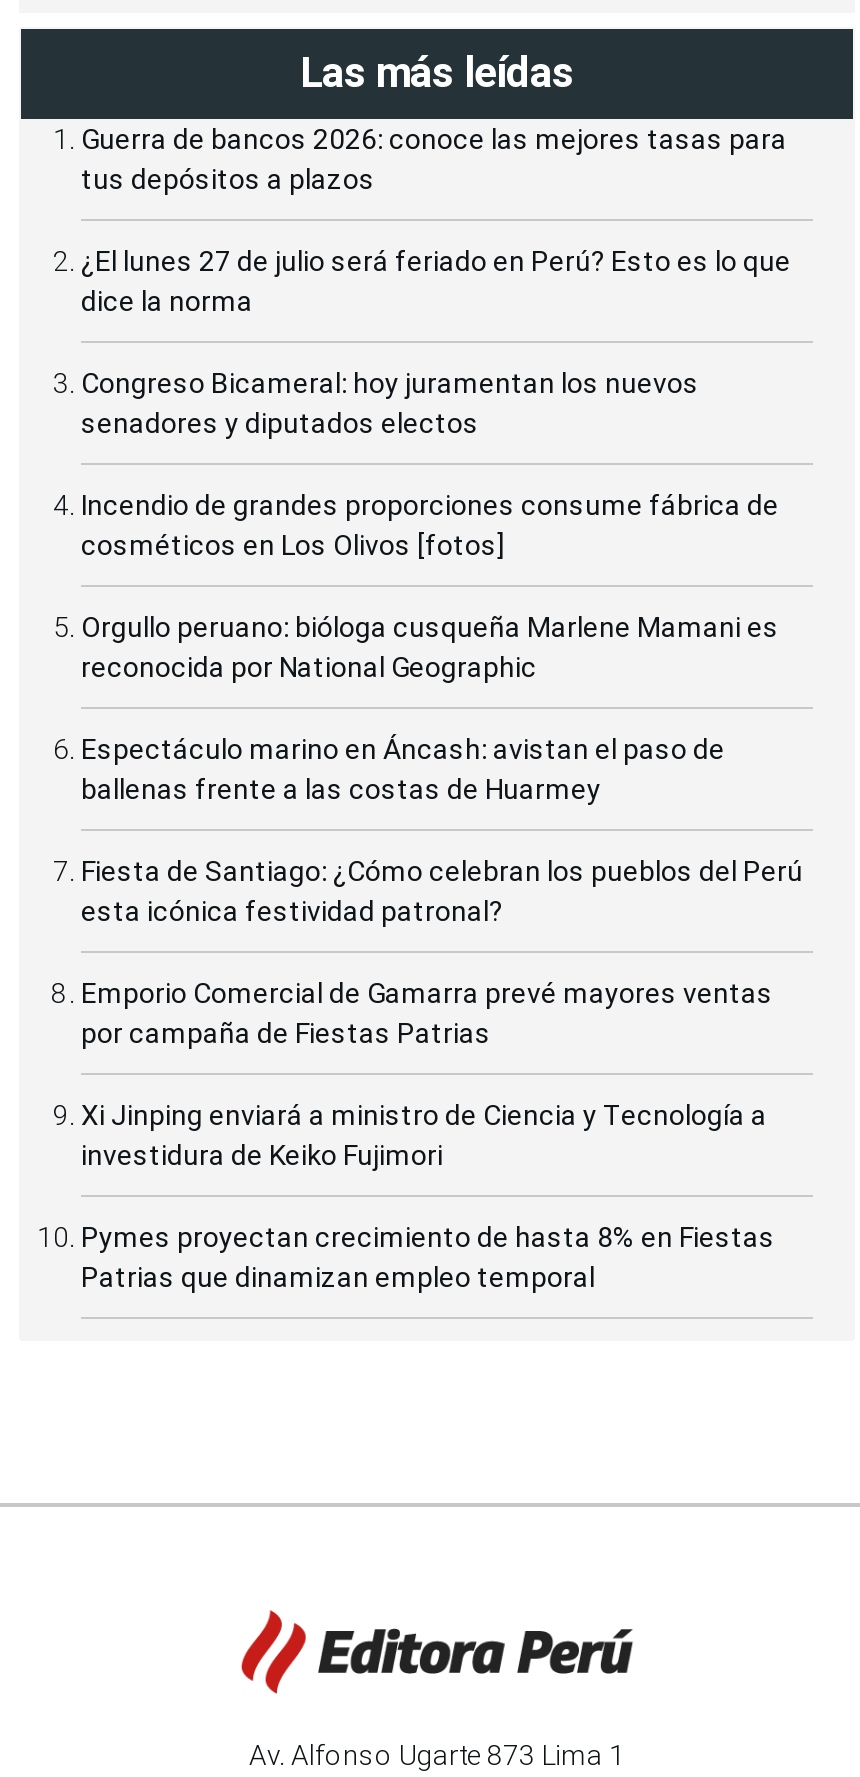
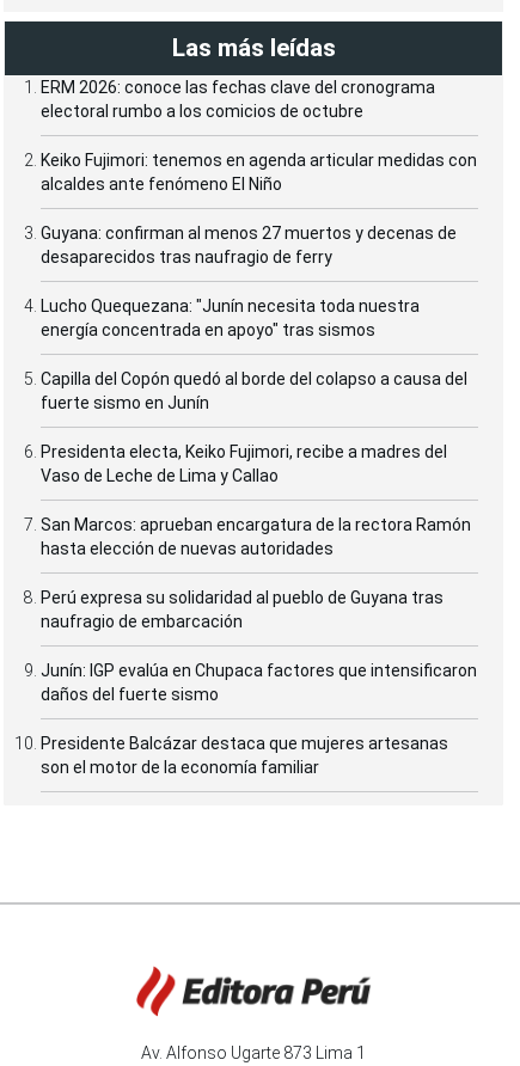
- Guerra de bancos 2026: conoce las mejores tasas para
- tus depósitos a plazos
+ ERM 2026: conoce las fechas clave del cronograma
+ electoral rumbo a los comicios de octubre

- ¿El lunes 27 de julio será feriado en Perú? Esto es lo que
- dice la norma
+ Keiko Fujimori: tenemos en agenda articular medidas con
+ alcaldes ante fenómeno El Niño

- Congreso Bicameral: hoy juramentan los nuevos
- senadores y diputados electos
+ Guyana: confirman al menos 27 muertos y decenas de
+ desaparecidos tras naufragio de ferry

- Incendio de grandes proporciones consume fábrica de
- cosméticos en Los Olivos [fotos]
+ Lucho Quequezana: "Junín necesita toda nuestra
+ energía concentrada en apoyo" tras sismos

- Orgullo peruano: bióloga cusqueña Marlene Mamani es
- reconocida por National Geographic
+ Capilla del Copón quedó al borde del colapso a causa del
+ fuerte sismo en Junín

- Espectáculo marino en Áncash: avistan el paso de
- ballenas frente a las costas de Huarmey
+ Presidenta electa, Keiko Fujimori, recibe a madres del
+ Vaso de Leche de Lima y Callao

- Fiesta de Santiago: ¿Cómo celebran los pueblos del Perú
- esta icónica festividad patronal?
+ San Marcos: aprueban encargatura de la rectora Ramón
+ hasta elección de nuevas autoridades

- Emporio Comercial de Gamarra prevé mayores ventas
- por campaña de Fiestas Patrias
+ Perú expresa su solidaridad al pueblo de Guyana tras
+ naufragio de embarcación

- Xi Jinping enviará a ministro de Ciencia y Tecnología a
- investidura de Keiko Fujimori
+ Junín: IGP evalúa en Chupaca factores que intensificaron
+ daños del fuerte sismo

- Pymes proyectan crecimiento de hasta 8% en Fiestas
- Patrias que dinamizan empleo temporal
+ Presidente Balcázar destaca que mujeres artesanas
+ son el motor de la economía familiar
